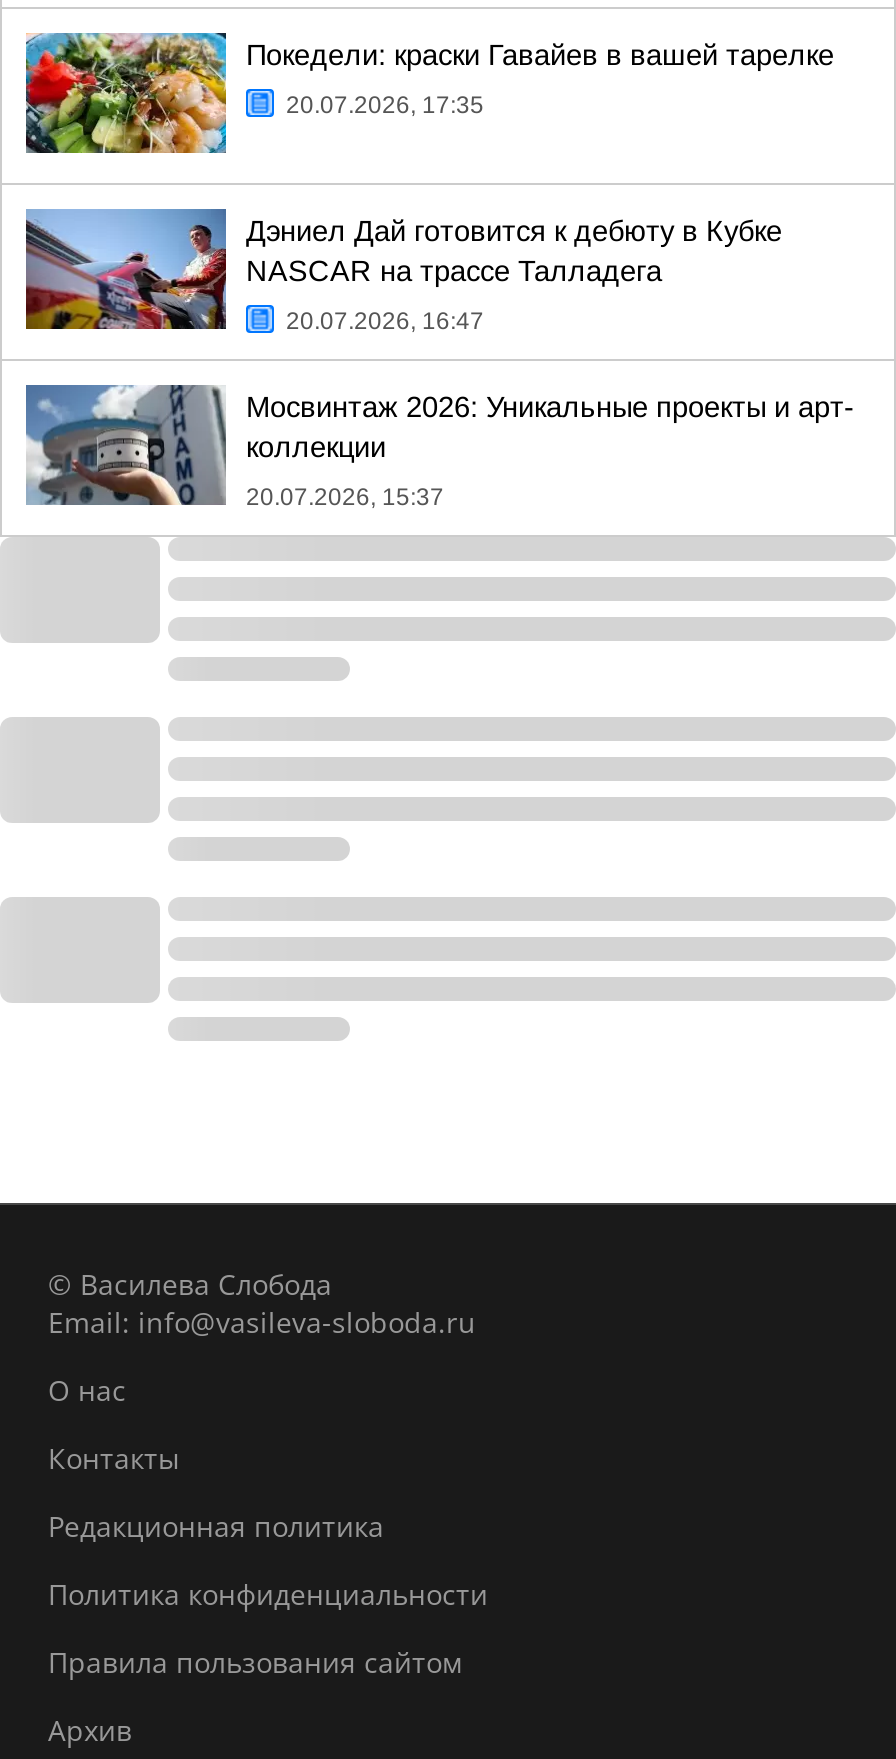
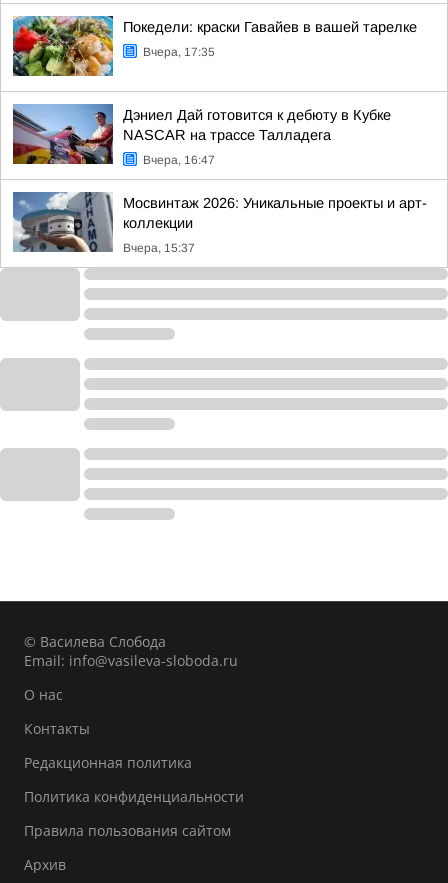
- 20.07.2026, 17:35
+ Вчера, 17:35

- 20.07.2026, 16:47
+ Вчера, 16:47

- 20.07.2026, 15:37
+ Вчера, 15:37
